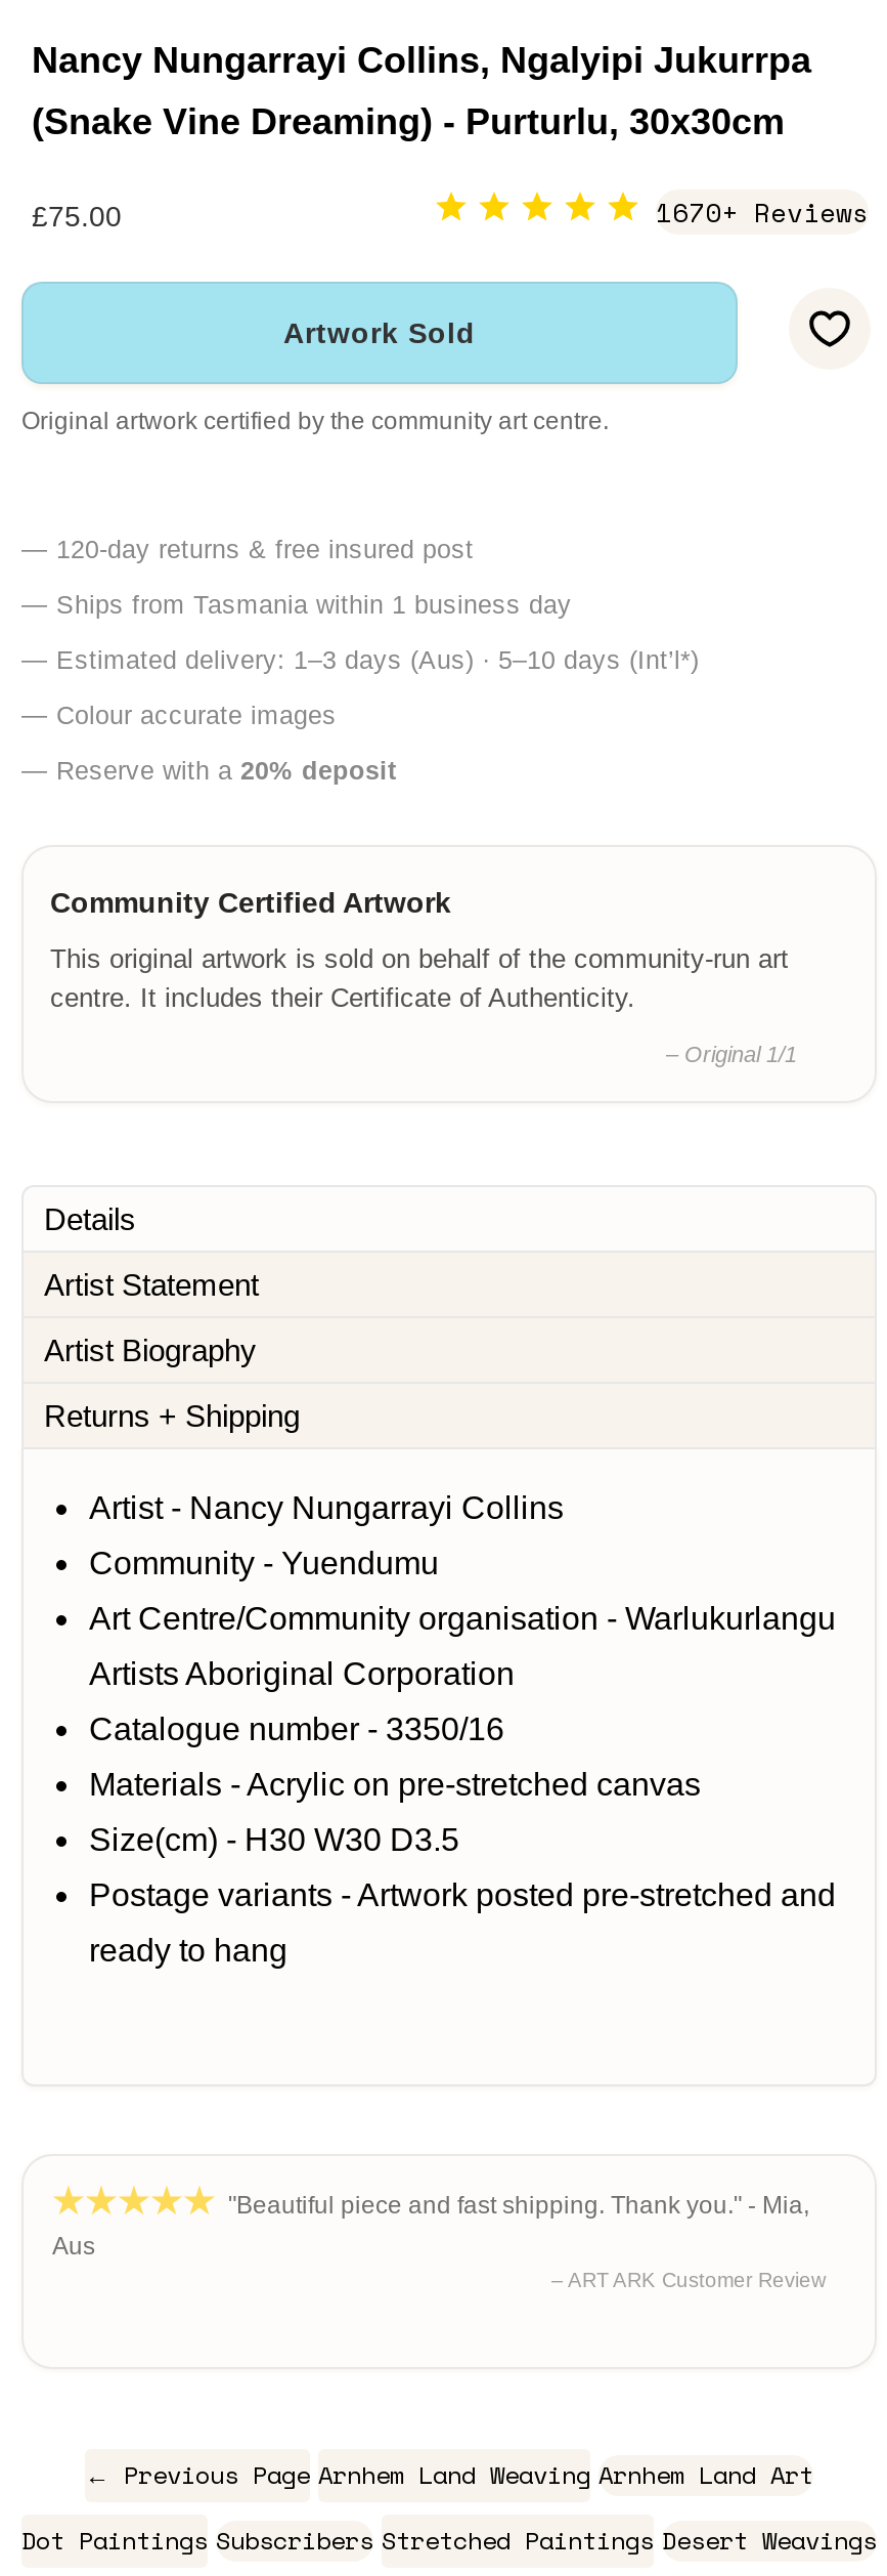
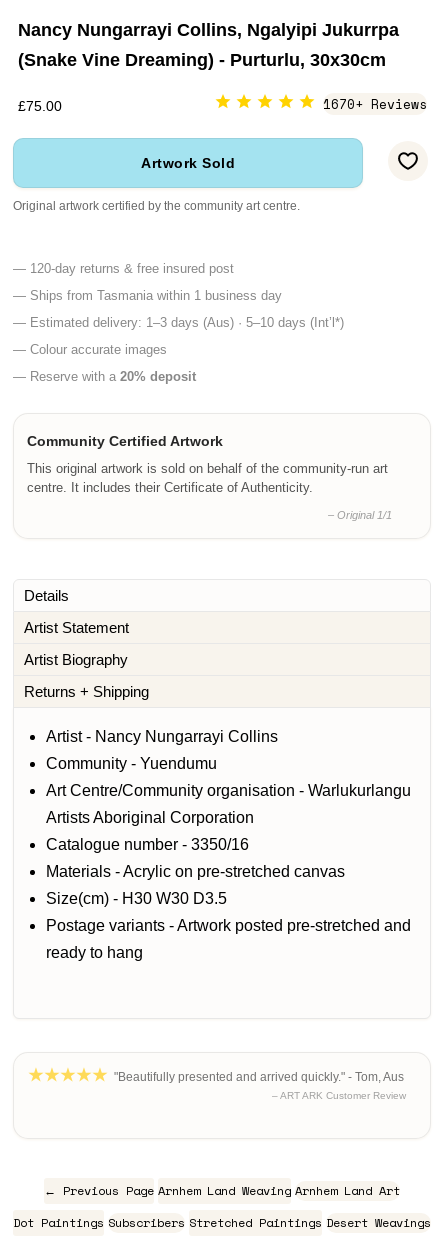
- "Beautiful piece and fast shipping. Thank you." - Mia,
- Aus
+ "Beautifully presented and arrived quickly." - Tom, Aus
